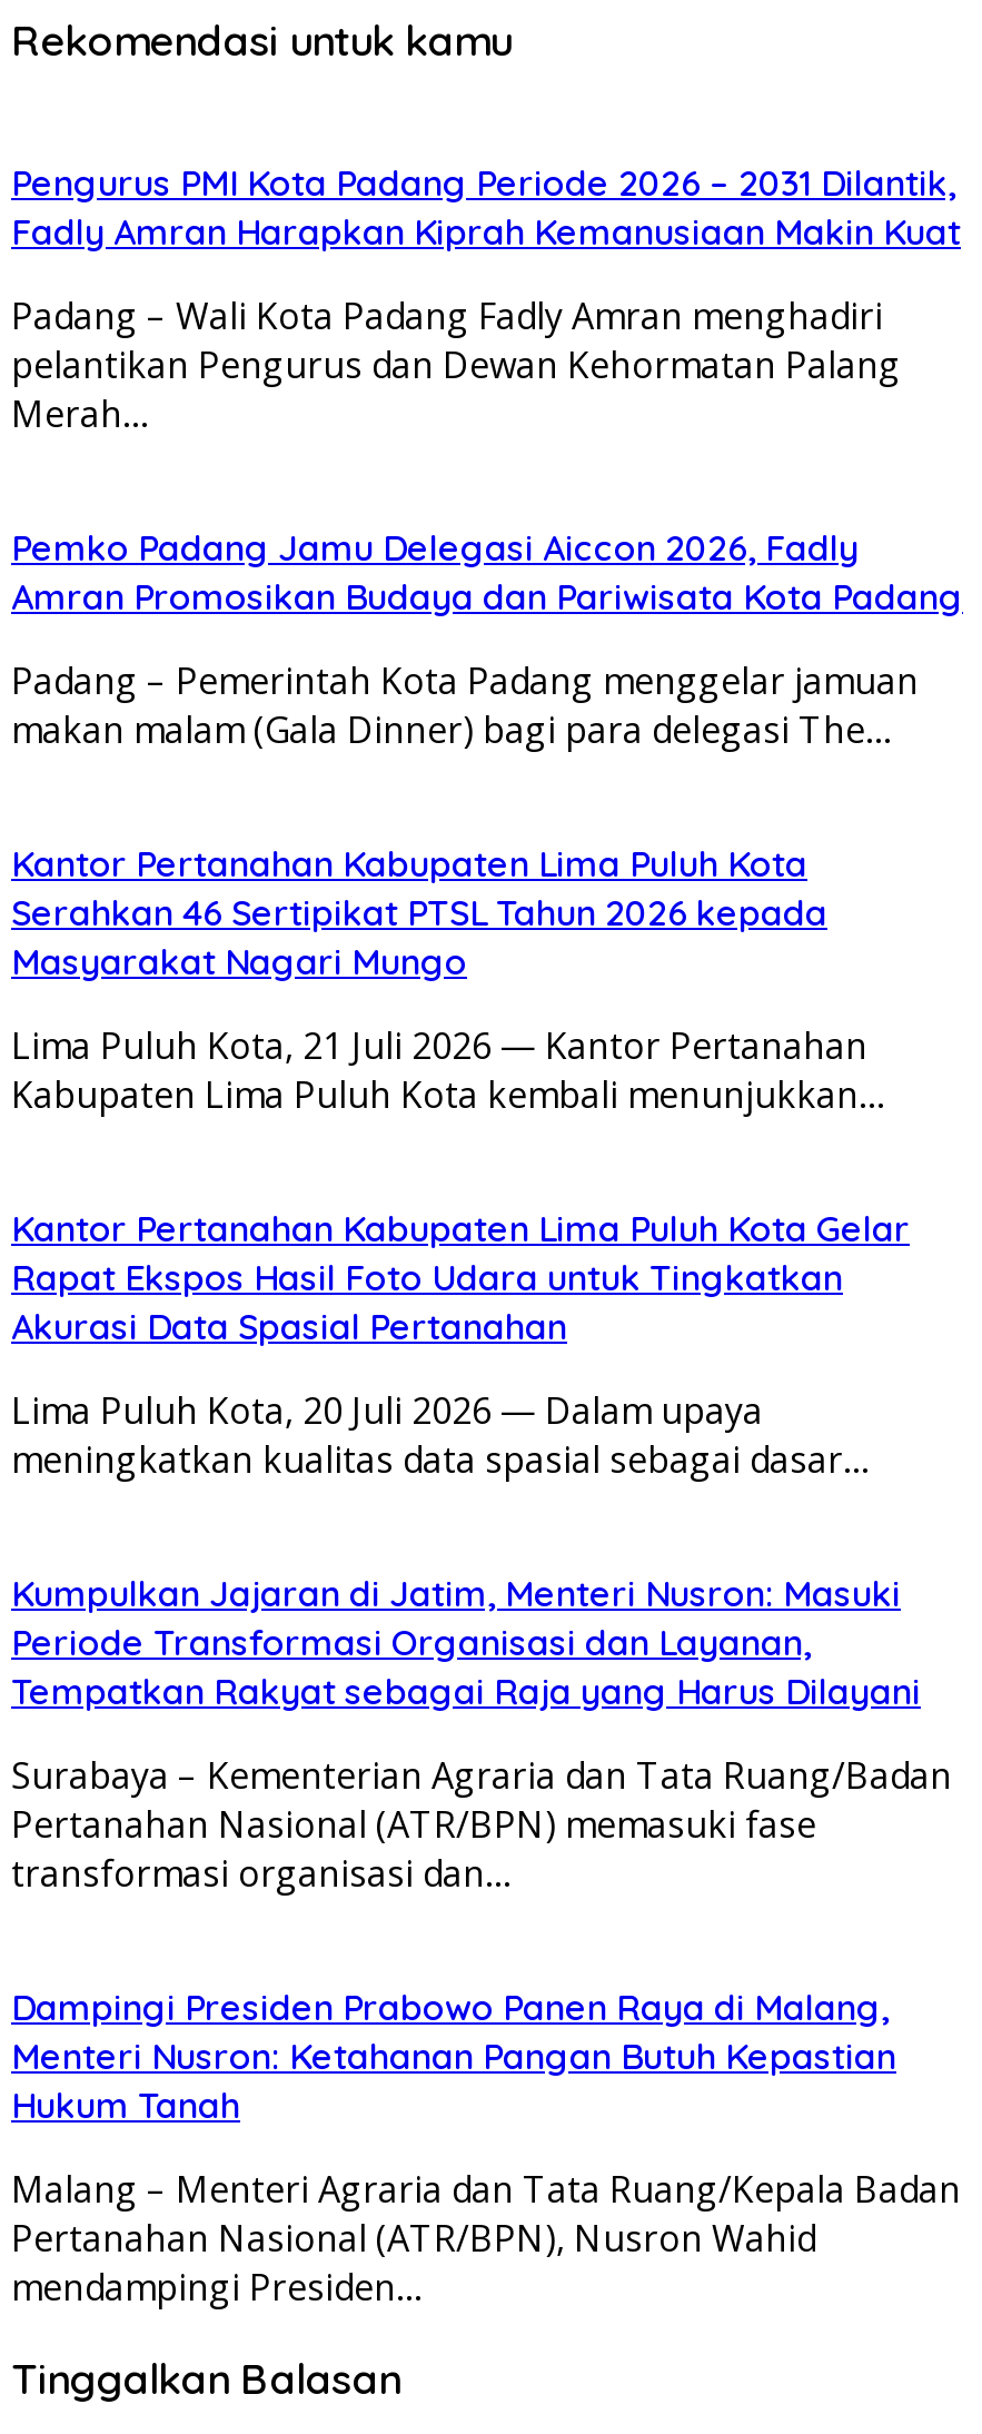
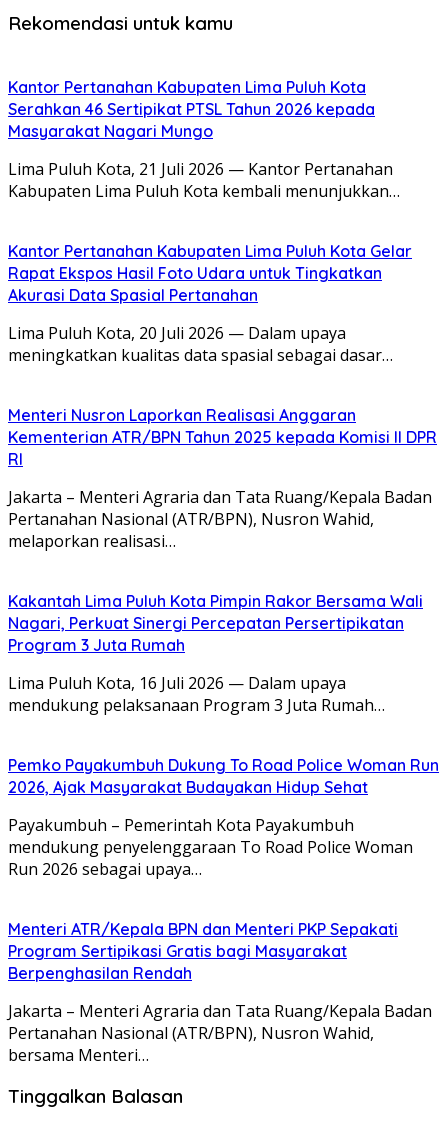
- Pengurus PMI Kota Padang Periode 2026 – 2031 Dilantik,
- Fadly Amran Harapkan Kiprah Kemanusiaan Makin Kuat
- Padang – Wali Kota Padang Fadly Amran menghadiri
- pelantikan Pengurus dan Dewan Kehormatan Palang
- Merah…
- Pemko Padang Jamu Delegasi Aiccon 2026, Fadly
- Amran Promosikan Budaya dan Pariwisata Kota Padang
- Padang – Pemerintah Kota Padang menggelar jamuan
- makan malam (Gala Dinner) bagi para delegasi The…

moved up: Kantor Pertanahan Kabupaten Lima Puluh Kota | Serahkan 46 Sertipikat PTSL Tahun 2026 kepada | Masyarakat Nagari Mungo | ... | Lima Puluh Kota, 20 Juli 2026 — Dalam upaya | meningkatkan kualitas data spasial sebagai dasar…

- Kumpulkan Jajaran di Jatim, Menteri Nusron: Masuki
- Periode Transformasi Organisasi dan Layanan,
- Tempatkan Rakyat sebagai Raja yang Harus Dilayani
- Surabaya – Kementerian Agraria dan Tata Ruang/Badan
- Pertanahan Nasional (ATR/BPN) memasuki fase
- transformasi organisasi dan…
- Dampingi Presiden Prabowo Panen Raya di Malang,
- Menteri Nusron: Ketahanan Pangan Butuh Kepastian
- Hukum Tanah
- Malang – Menteri Agraria dan Tata Ruang/Kepala Badan
- Pertanahan Nasional (ATR/BPN), Nusron Wahid
- mendampingi Presiden…
+ Menteri Nusron Laporkan Realisasi Anggaran
+ Kementerian ATR/BPN Tahun 2025 kepada Komisi II DPR
+ RI
+ Jakarta – Menteri Agraria dan Tata Ruang/Kepala Badan
+ Pertanahan Nasional (ATR/BPN), Nusron Wahid,
+ melaporkan realisasi…
+ Kakantah Lima Puluh Kota Pimpin Rakor Bersama Wali
+ Nagari, Perkuat Sinergi Percepatan Persertipikatan
+ Program 3 Juta Rumah
+ Lima Puluh Kota, 16 Juli 2026 — Dalam upaya
+ mendukung pelaksanaan Program 3 Juta Rumah…
+ Pemko Payakumbuh Dukung To Road Police Woman Run
+ 2026, Ajak Masyarakat Budayakan Hidup Sehat
+ Payakumbuh – Pemerintah Kota Payakumbuh
+ mendukung penyelenggaraan To Road Police Woman
+ Run 2026 sebagai upaya…
+ Menteri ATR/Kepala BPN dan Menteri PKP Sepakati
+ Program Sertipikasi Gratis bagi Masyarakat
+ Berpenghasilan Rendah
+ Jakarta – Menteri Agraria dan Tata Ruang/Kepala Badan
+ Pertanahan Nasional (ATR/BPN), Nusron Wahid,
+ bersama Menteri…
